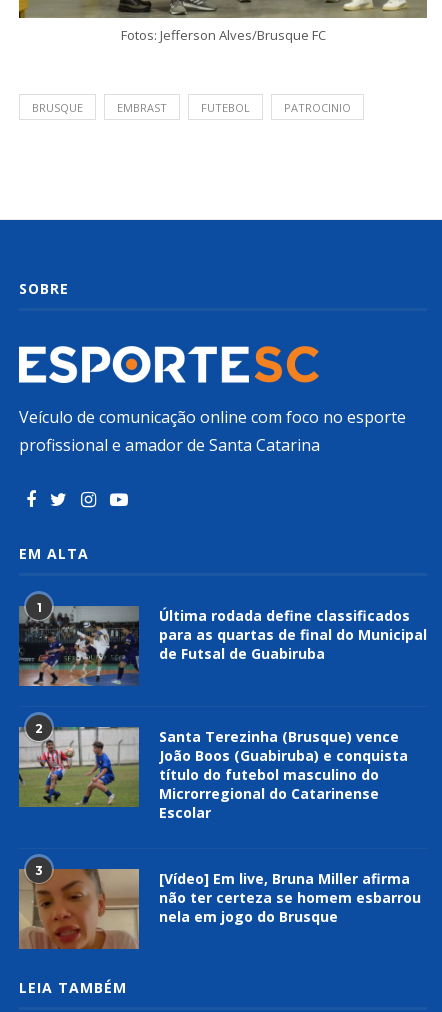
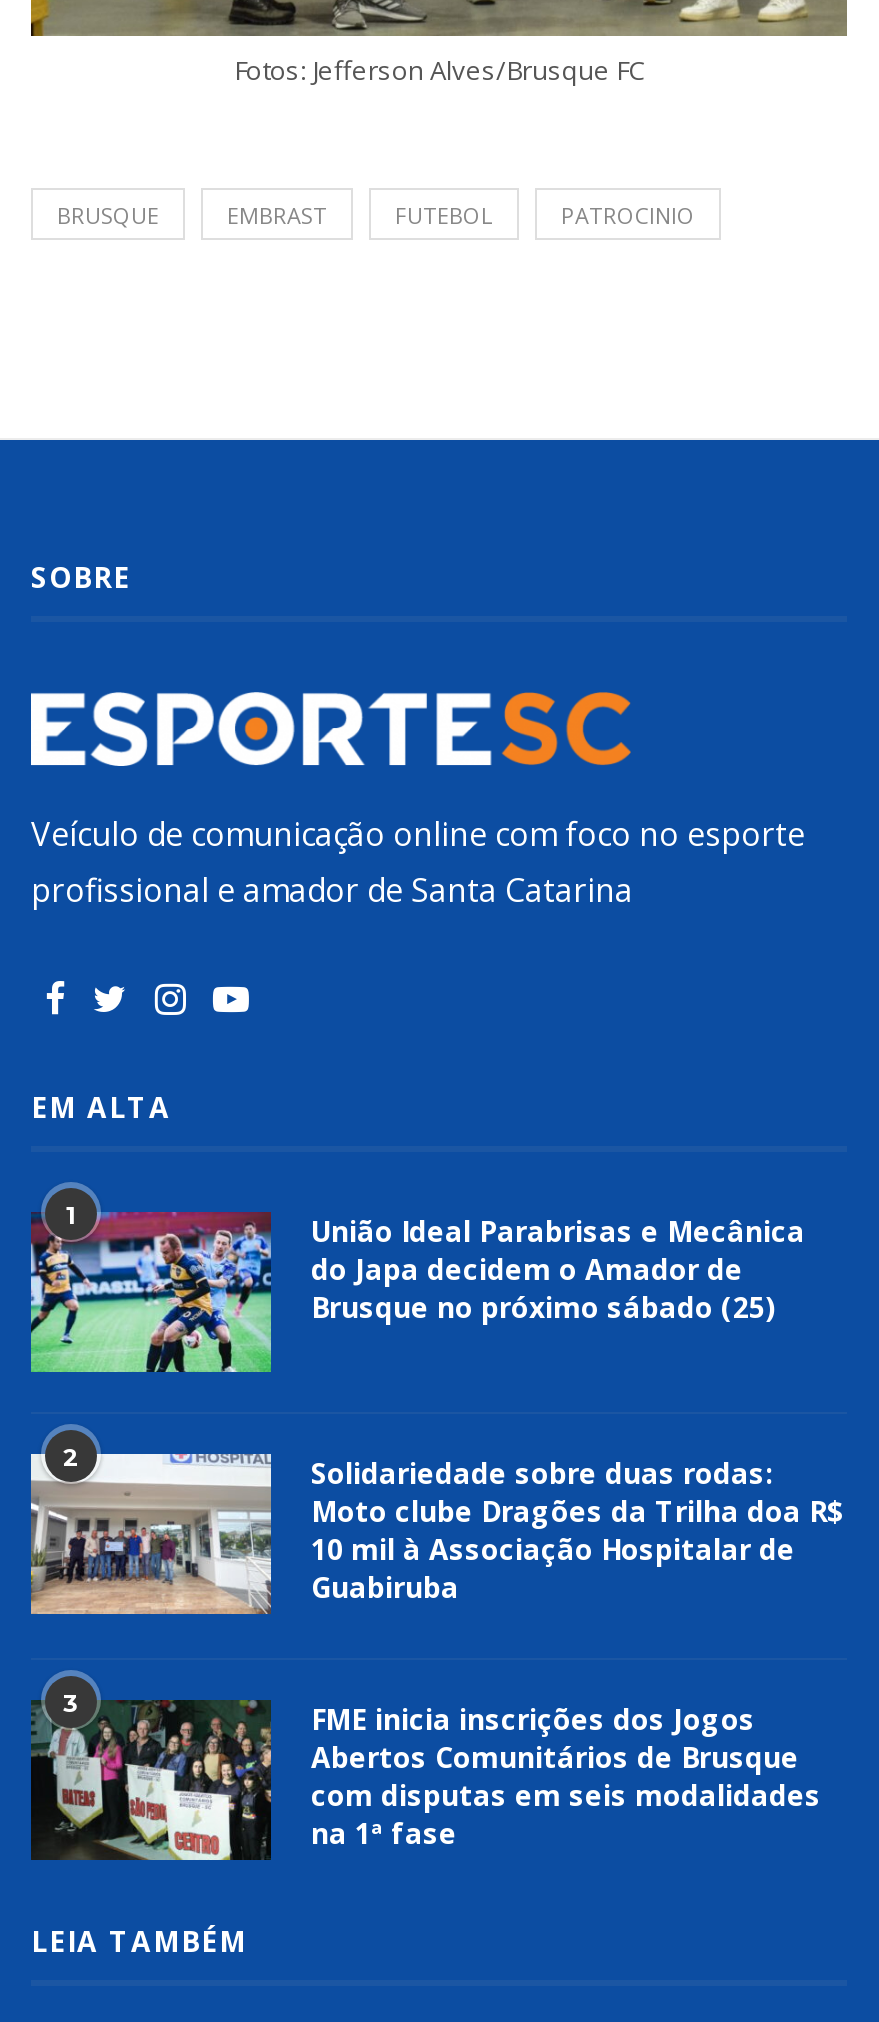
- [image]
- Última rodada define classificados
- para as quartas de final do Municipal
- de Futsal de Guabiruba
+ [image]
+ União Ideal Parabrisas e Mecânica
+ do Japa decidem o Amador de
+ Brusque no próximo sábado (25)

- [image]
- Santa Terezinha (Brusque) vence
- João Boos (Guabiruba) e conquista
- título do futebol masculino do
- Microrregional do Catarinense
- Escolar
+ [image]
+ Solidariedade sobre duas rodas:
+ Moto clube Dragões da Trilha doa R$
+ 10 mil à Associação Hospitalar de
+ Guabiruba

- [image]
- [Vídeo] Em live, Bruna Miller afirma
- não ter certeza se homem esbarrou
- nela em jogo do Brusque
+ [image]
+ FME inicia inscrições dos Jogos
+ Abertos Comunitários de Brusque
+ com disputas em seis modalidades
+ na 1ª fase
